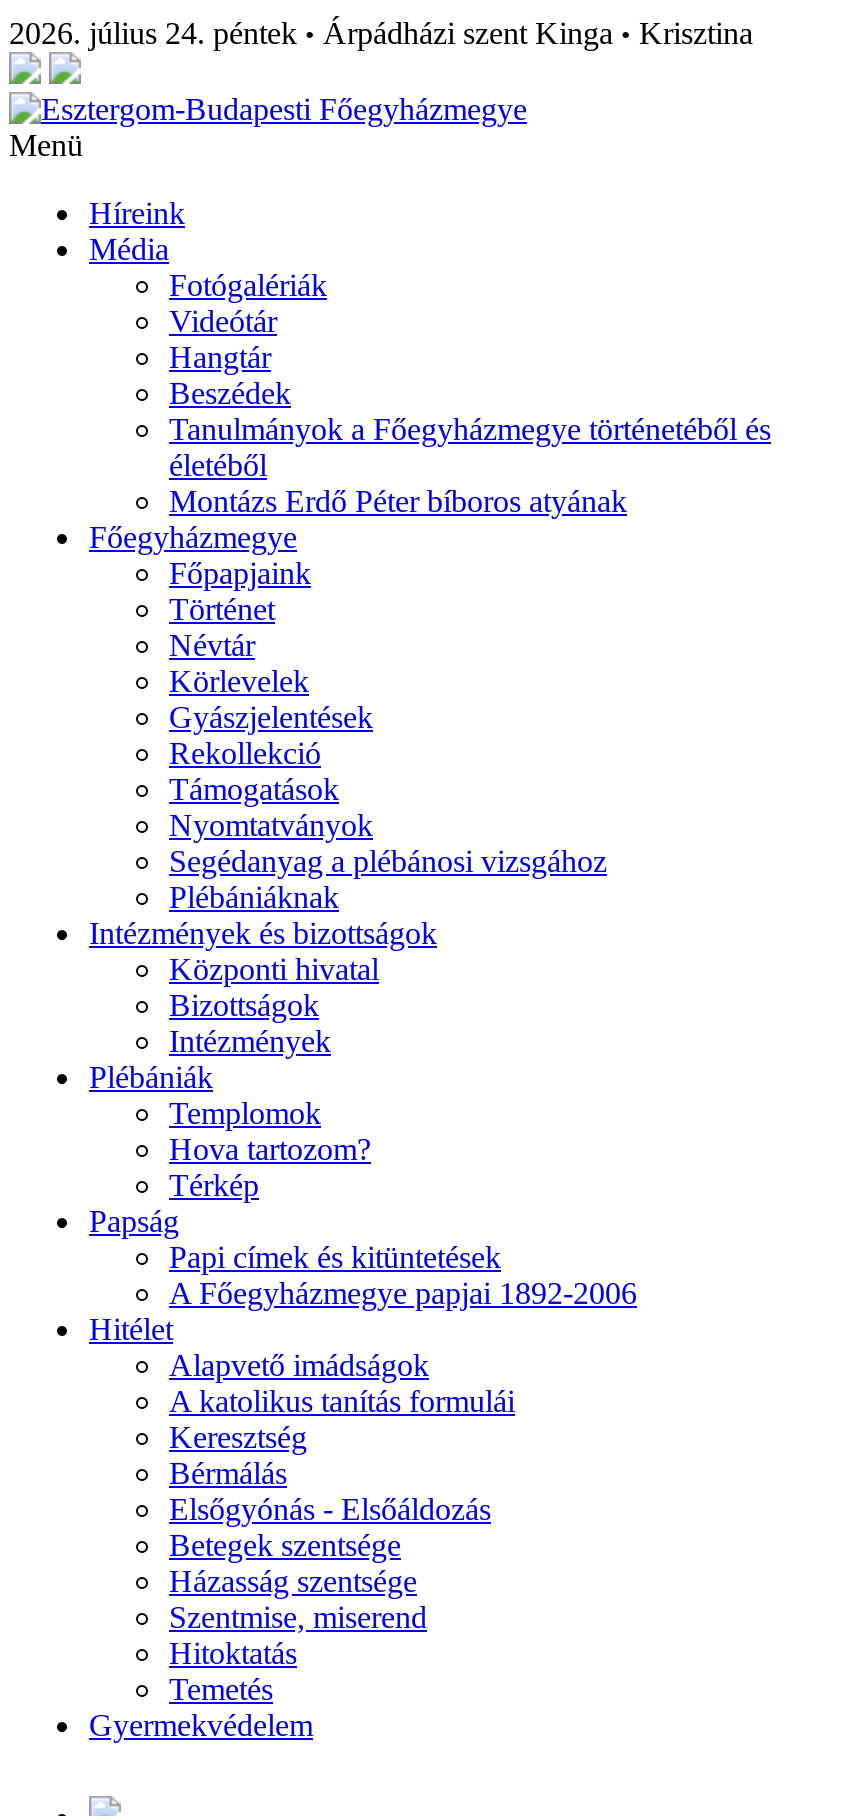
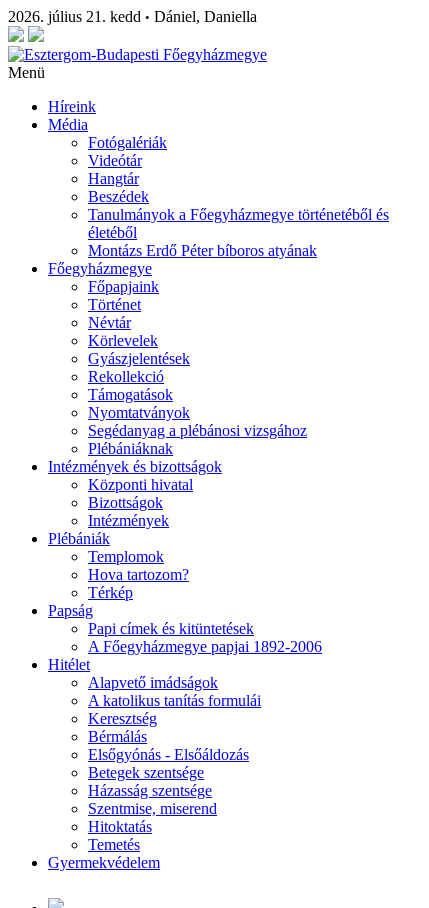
- 2026. július 24. péntek • Árpádházi szent Kinga • Krisztina
+ 2026. július 21. kedd • Dániel, Daniella
